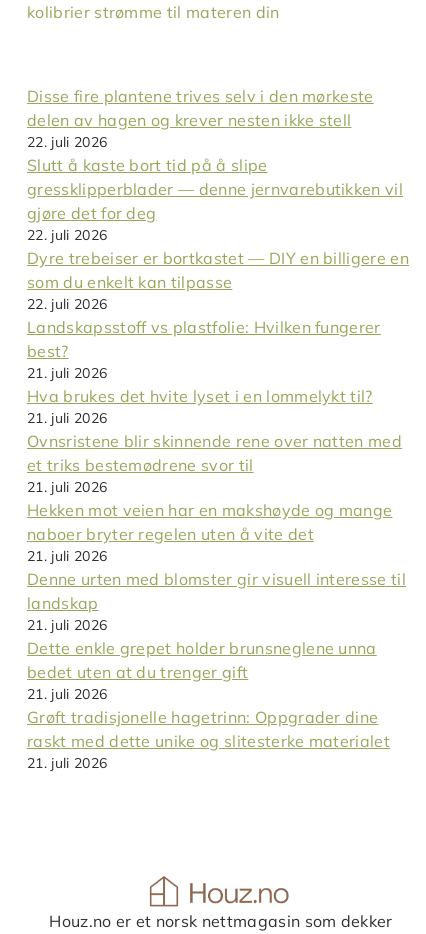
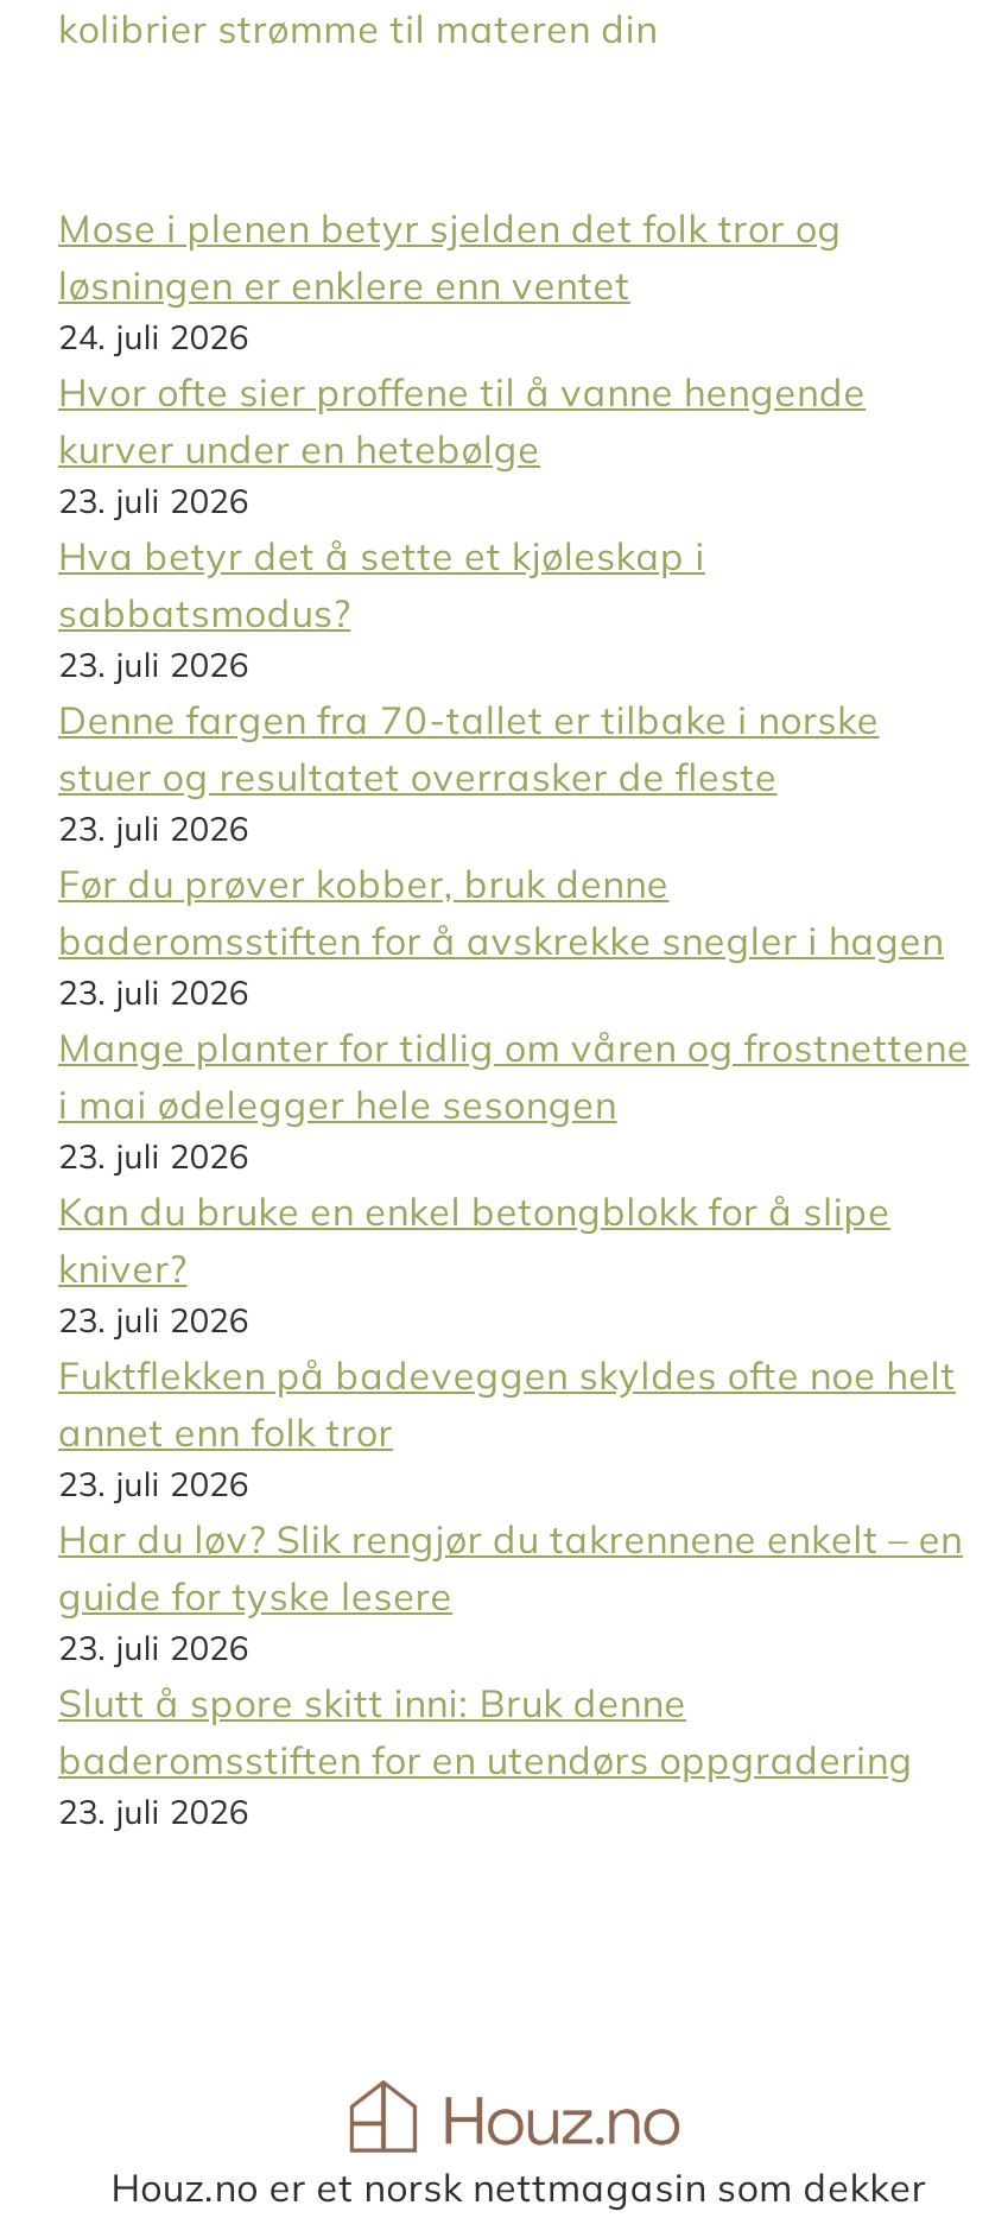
- Disse fire plantene trives selv i den mørkeste
- delen av hagen og krever nesten ikke stell
- 22. juli 2026
- Slutt å kaste bort tid på å slipe
- gressklipperblader — denne jernvarebutikken vil
- gjøre det for deg
- 22. juli 2026
- Dyre trebeiser er bortkastet — DIY en billigere en
- som du enkelt kan tilpasse
- 22. juli 2026
- Landskapsstoff vs plastfolie: Hvilken fungerer
- best?
- 21. juli 2026
- Hva brukes det hvite lyset i en lommelykt til?
- 21. juli 2026
- Ovnsristene blir skinnende rene over natten med
- et triks bestemødrene svor til
- 21. juli 2026
- Hekken mot veien har en makshøyde og mange
- naboer bryter regelen uten å vite det
- 21. juli 2026
- Denne urten med blomster gir visuell interesse til
- landskap
- 21. juli 2026
- Dette enkle grepet holder brunsneglene unna
- bedet uten at du trenger gift
- 21. juli 2026
- Grøft tradisjonelle hagetrinn: Oppgrader dine
- raskt med dette unike og slitesterke materialet
- 21. juli 2026
+ Mose i plenen betyr sjelden det folk tror og
+ løsningen er enklere enn ventet
+ 24. juli 2026
+ Hvor ofte sier proffene til å vanne hengende
+ kurver under en hetebølge
+ 23. juli 2026
+ Hva betyr det å sette et kjøleskap i
+ sabbatsmodus?
+ 23. juli 2026
+ Denne fargen fra 70-tallet er tilbake i norske
+ stuer og resultatet overrasker de fleste
+ 23. juli 2026
+ Før du prøver kobber, bruk denne
+ baderomsstiften for å avskrekke snegler i hagen
+ 23. juli 2026
+ Mange planter for tidlig om våren og frostnettene
+ i mai ødelegger hele sesongen
+ 23. juli 2026
+ Kan du bruke en enkel betongblokk for å slipe
+ kniver?
+ 23. juli 2026
+ Fuktflekken på badeveggen skyldes ofte noe helt
+ annet enn folk tror
+ 23. juli 2026
+ Har du løv? Slik rengjør du takrennene enkelt – en
+ guide for tyske lesere
+ 23. juli 2026
+ Slutt å spore skitt inni: Bruk denne
+ baderomsstiften for en utendørs oppgradering
+ 23. juli 2026
